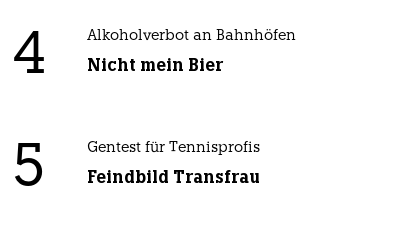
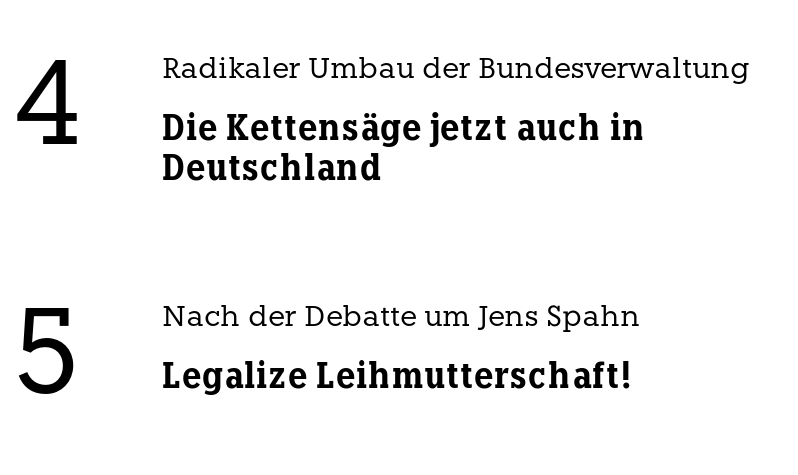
- Alkoholverbot an Bahnhöfen
+ Radikaler Umbau der Bundesverwaltung

- Nicht mein Bier
+ Die Kettensäge jetzt auch in
+ Deutschland

- Gentest für Tennisprofis
+ Nach der Debatte um Jens Spahn

- Feindbild Transfrau
+ Legalize Leihmutterschaft!
